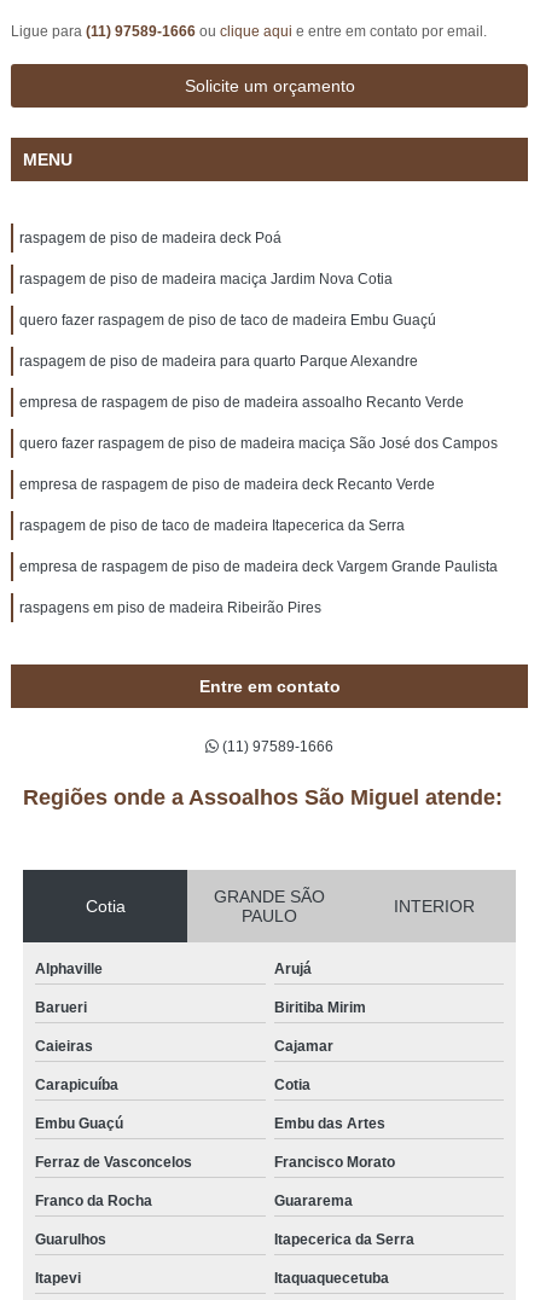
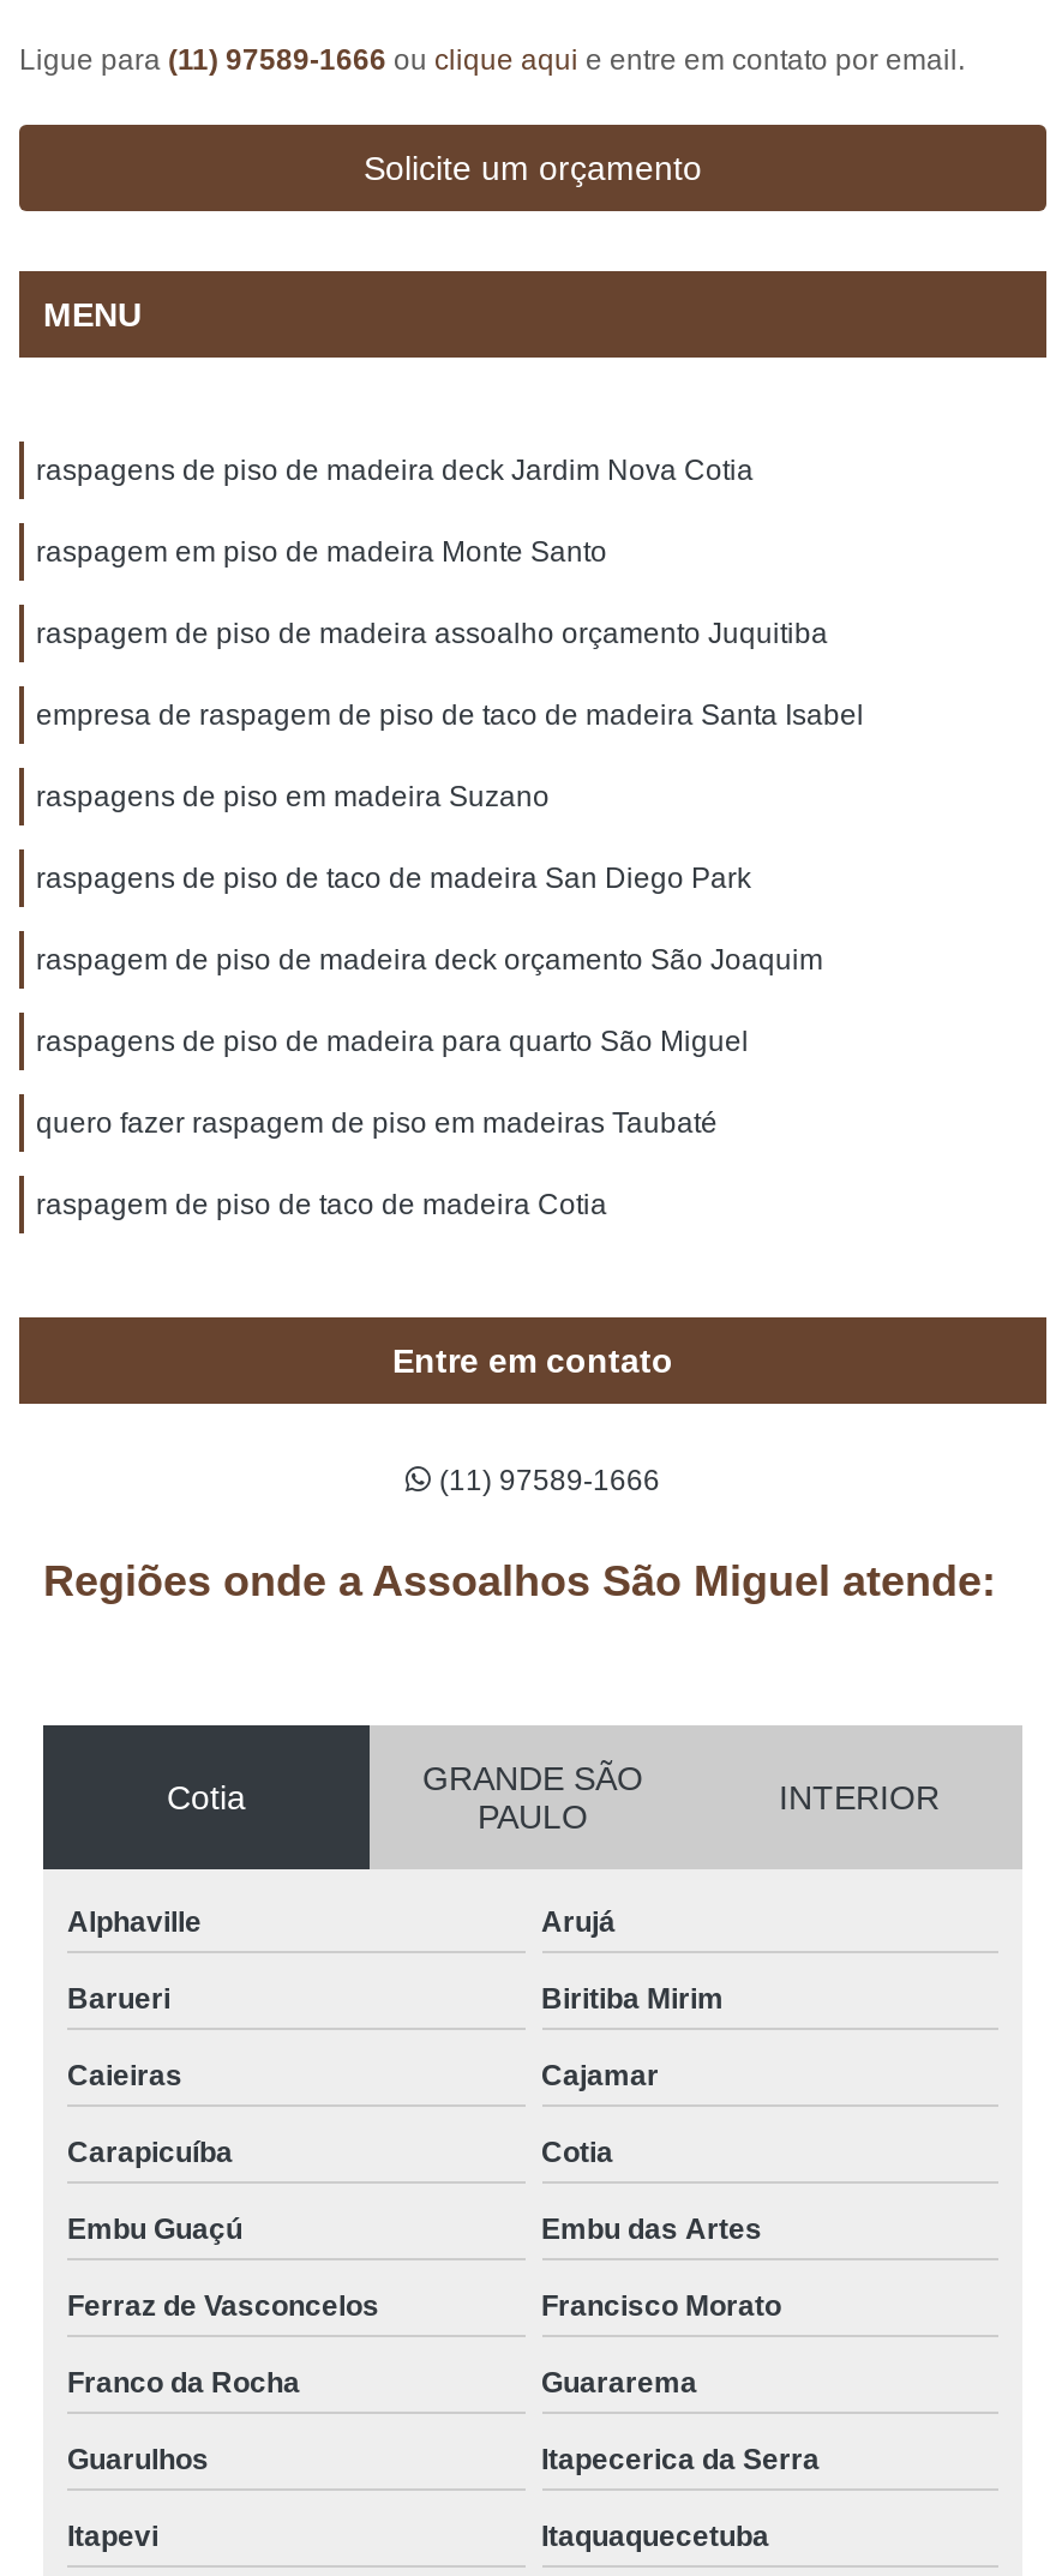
- raspagem de piso de madeira deck Poá
+ raspagens de piso de madeira deck Jardim Nova Cotia

- raspagem de piso de madeira maciça Jardim Nova Cotia
+ raspagem em piso de madeira Monte Santo

- quero fazer raspagem de piso de taco de madeira Embu Guaçú
+ raspagem de piso de madeira assoalho orçamento Juquitiba

- raspagem de piso de madeira para quarto Parque Alexandre
+ empresa de raspagem de piso de taco de madeira Santa Isabel

- empresa de raspagem de piso de madeira assoalho Recanto Verde
+ raspagens de piso em madeira Suzano

- quero fazer raspagem de piso de madeira maciça São José dos Campos
+ raspagens de piso de taco de madeira San Diego Park

- empresa de raspagem de piso de madeira deck Recanto Verde
+ raspagem de piso de madeira deck orçamento São Joaquim

- raspagem de piso de taco de madeira Itapecerica da Serra
+ raspagens de piso de madeira para quarto São Miguel

- empresa de raspagem de piso de madeira deck Vargem Grande Paulista
+ quero fazer raspagem de piso em madeiras Taubaté

- raspagens em piso de madeira Ribeirão Pires
+ raspagem de piso de taco de madeira Cotia
